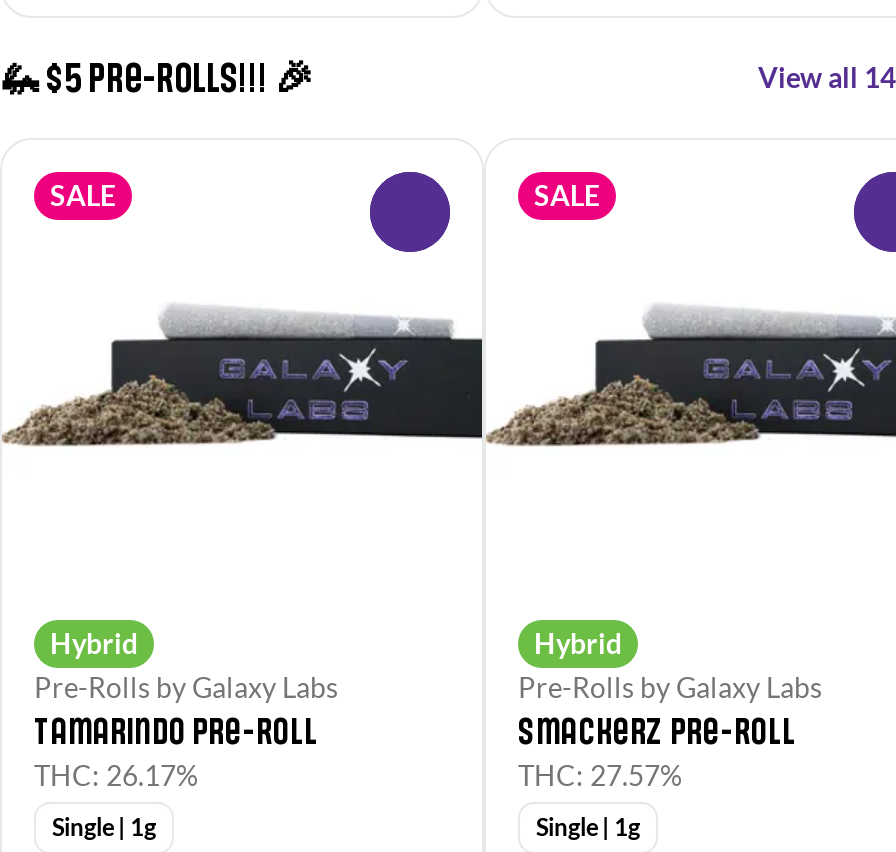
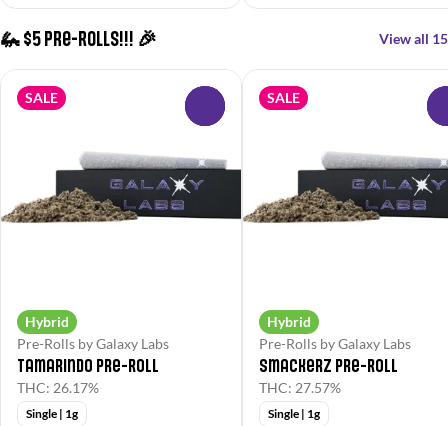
- View all 14
+ View all 15
